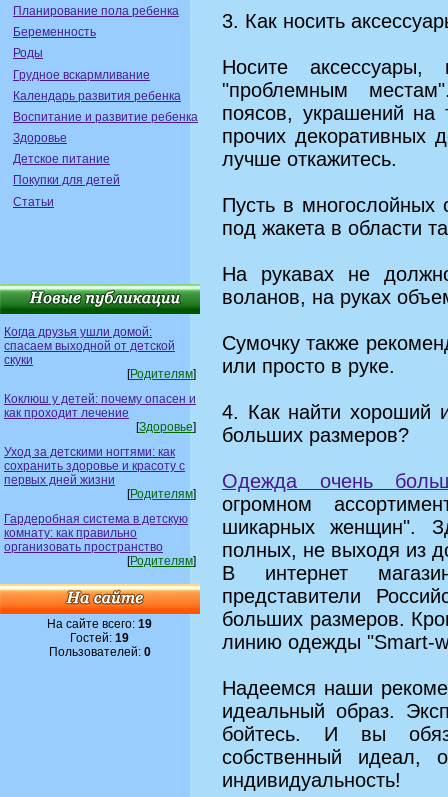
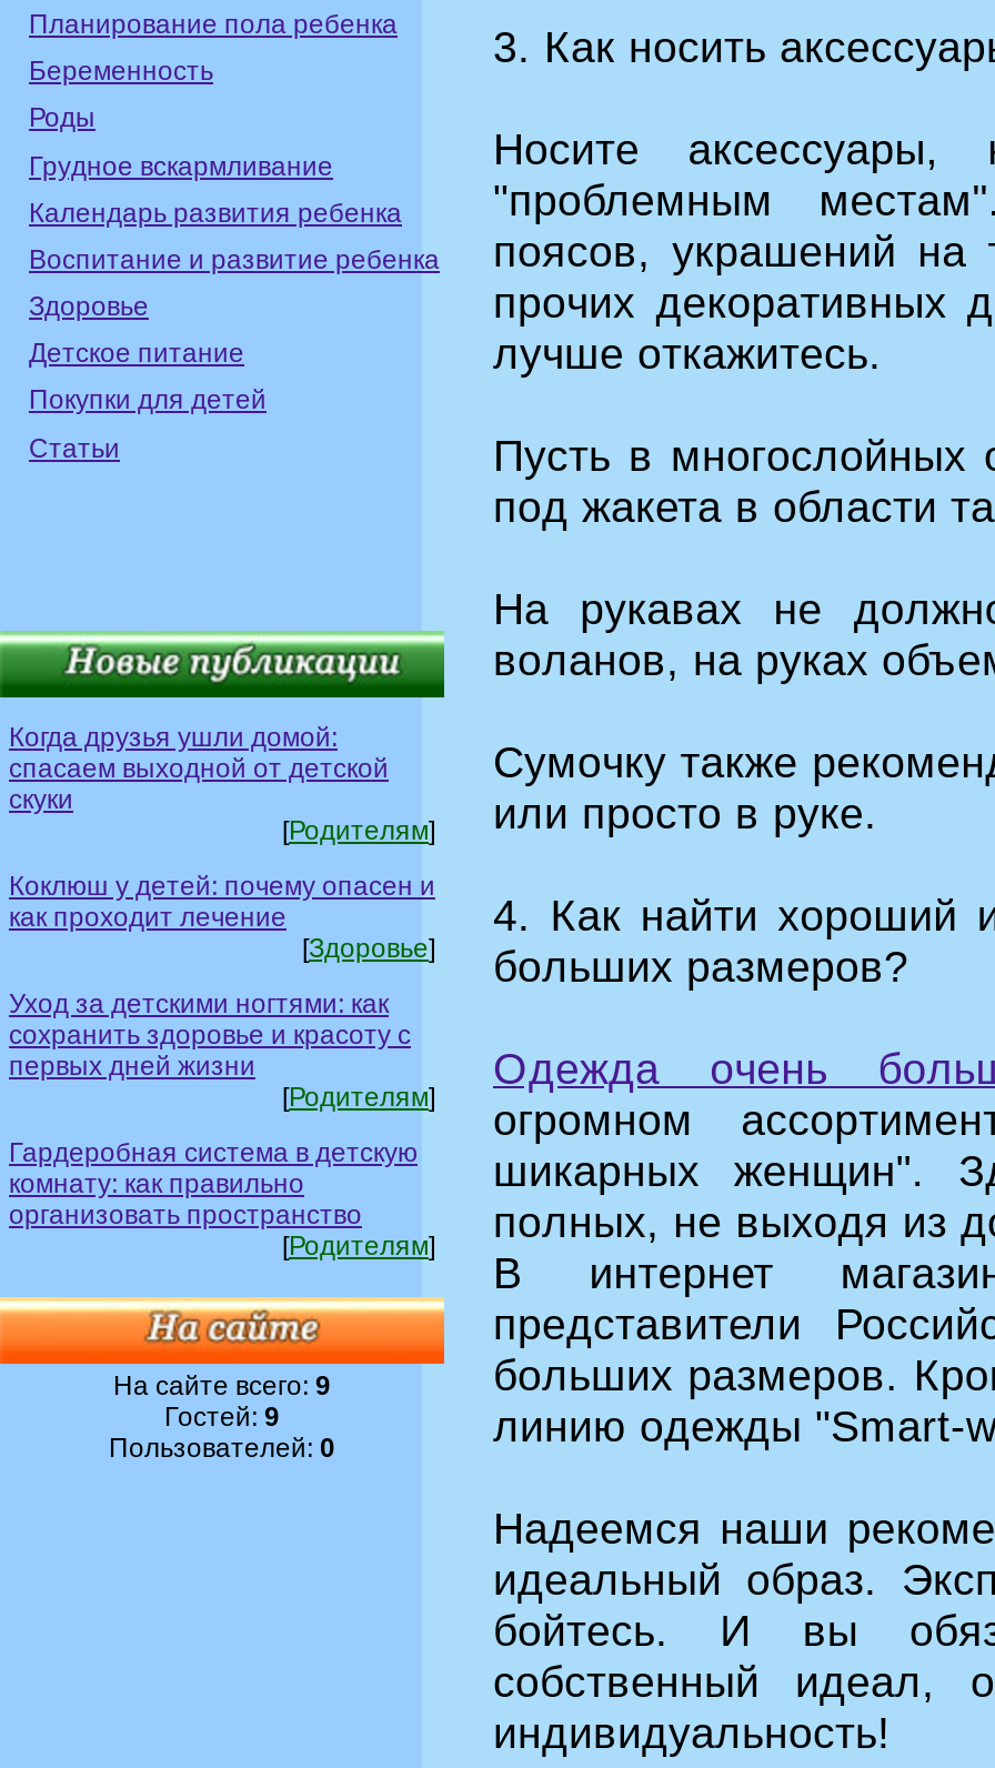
- На сайте всего: 19
+ На сайте всего: 9

- Гостей: 19
+ Гостей: 9
